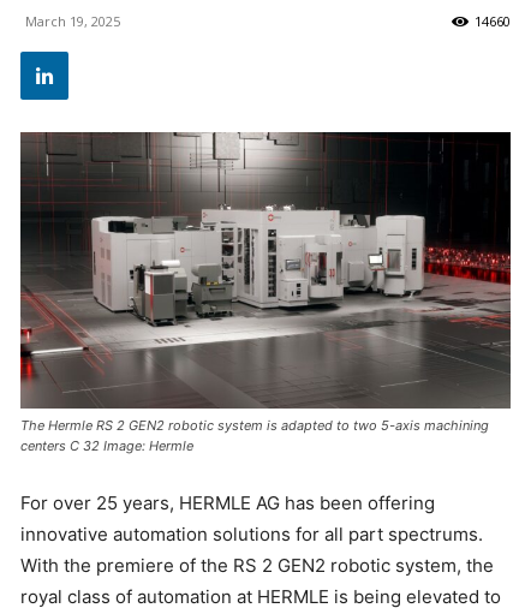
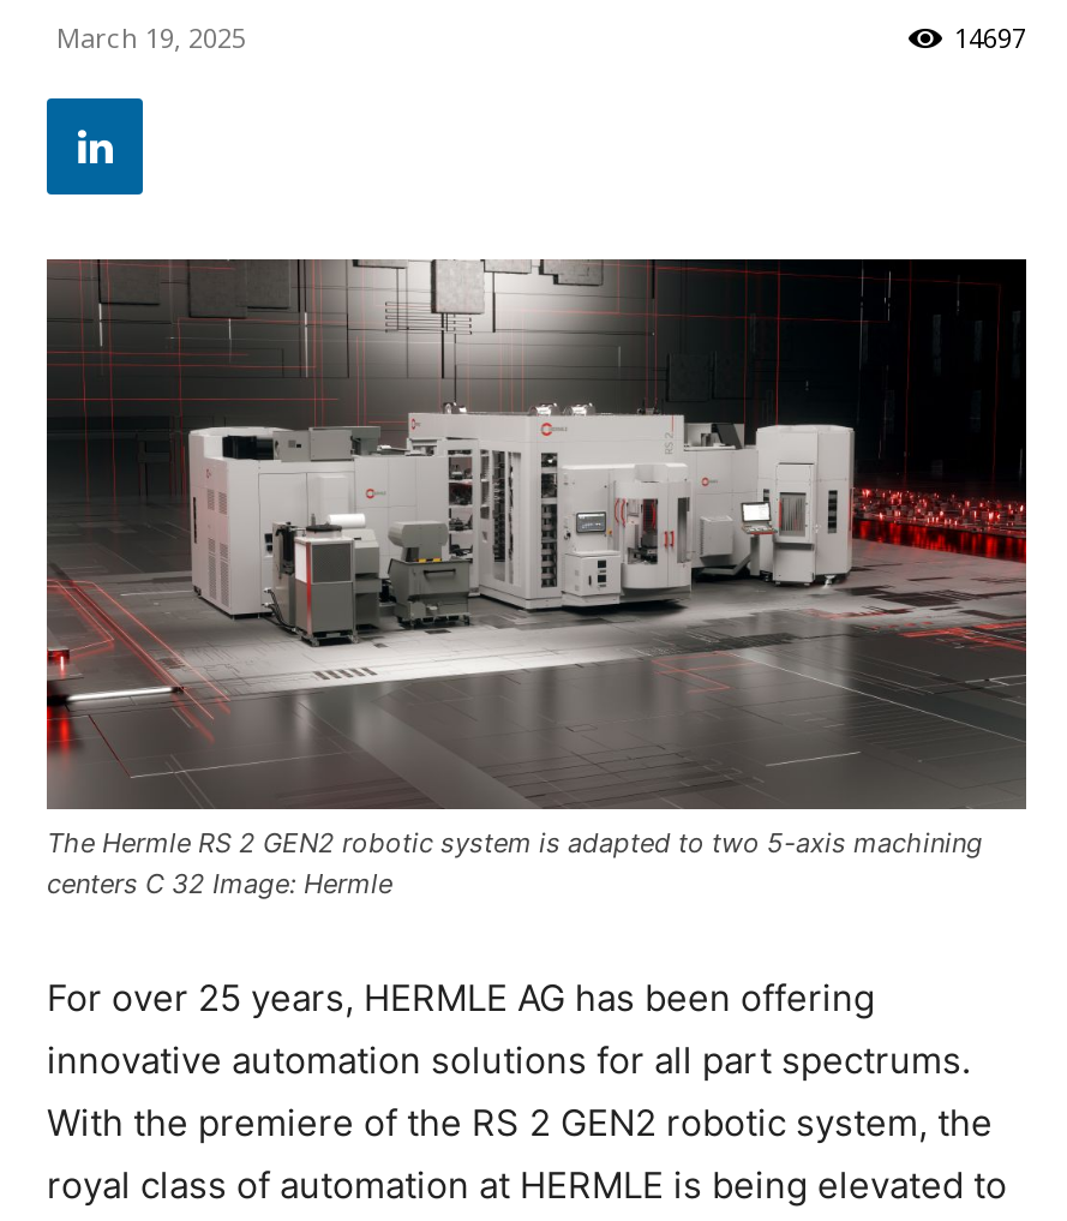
- 14660
+ 14697
